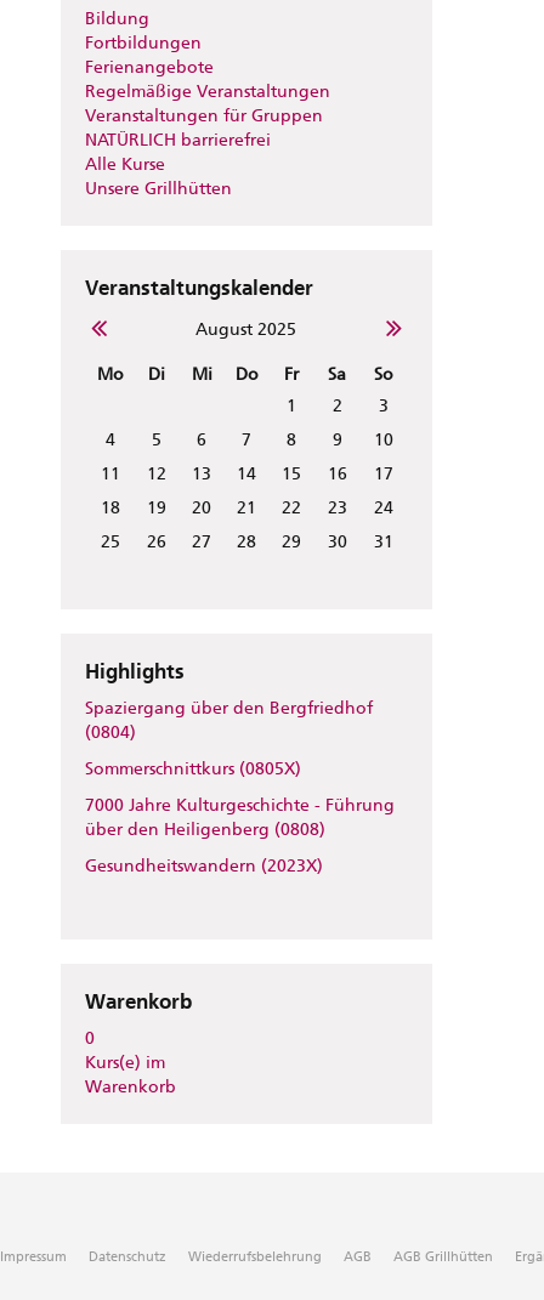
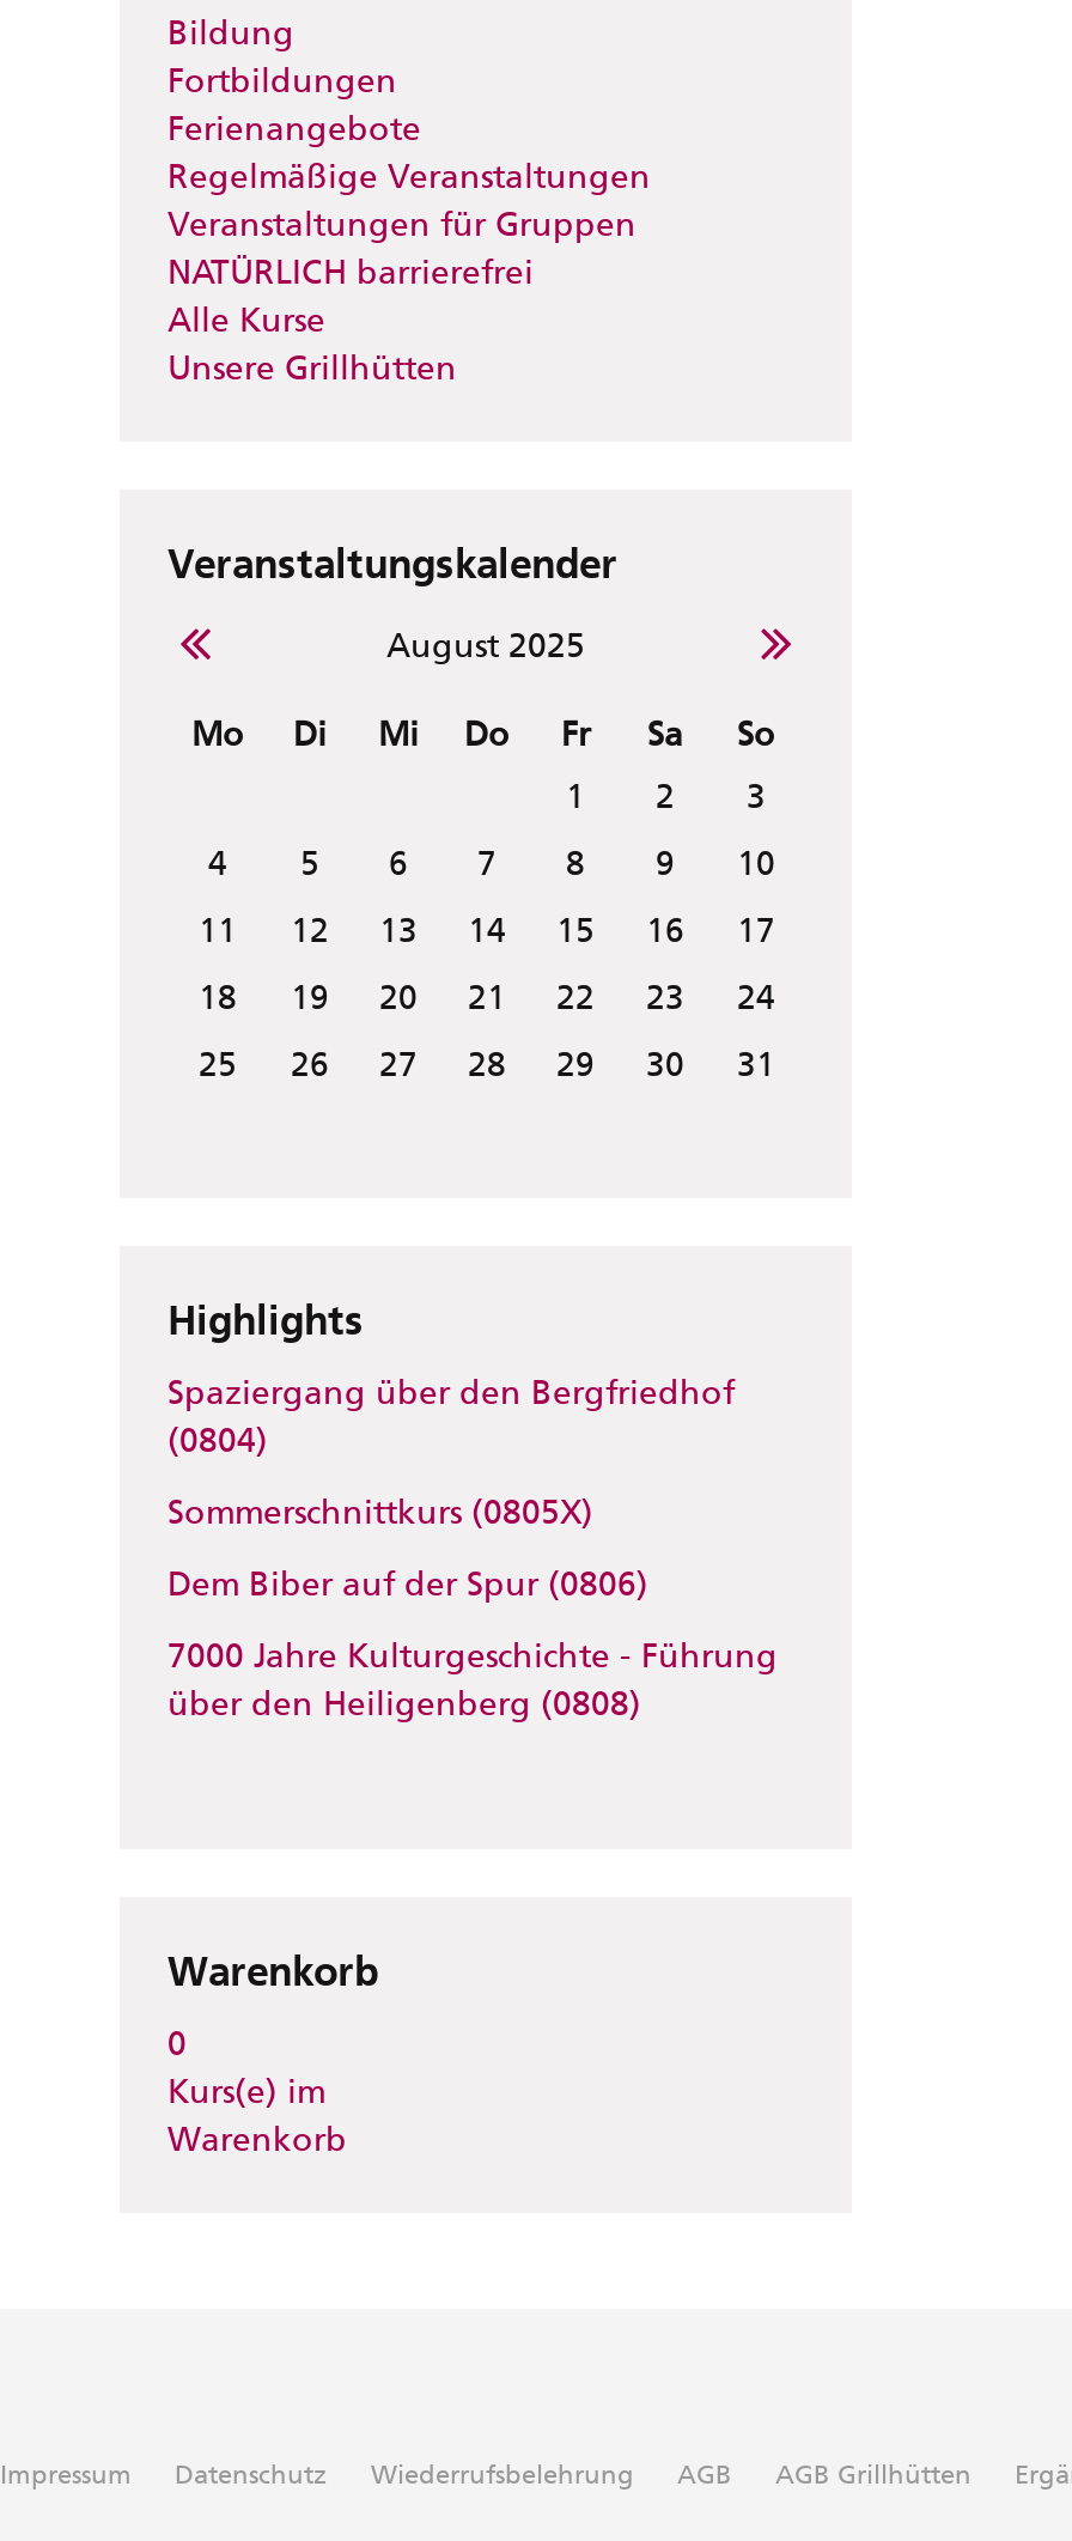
+ Dem Biber auf der Spur (0806)

moved down: 7000 Jahre Kulturgeschichte - Führung | über den Heiligenberg (0808)

- Gesundheitswandern (2023X)
